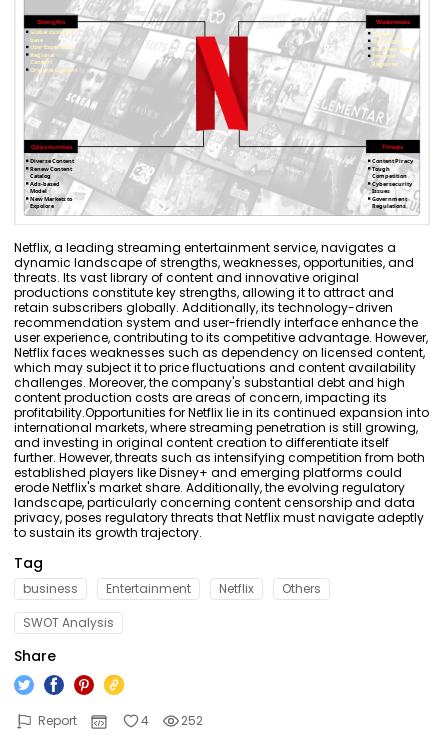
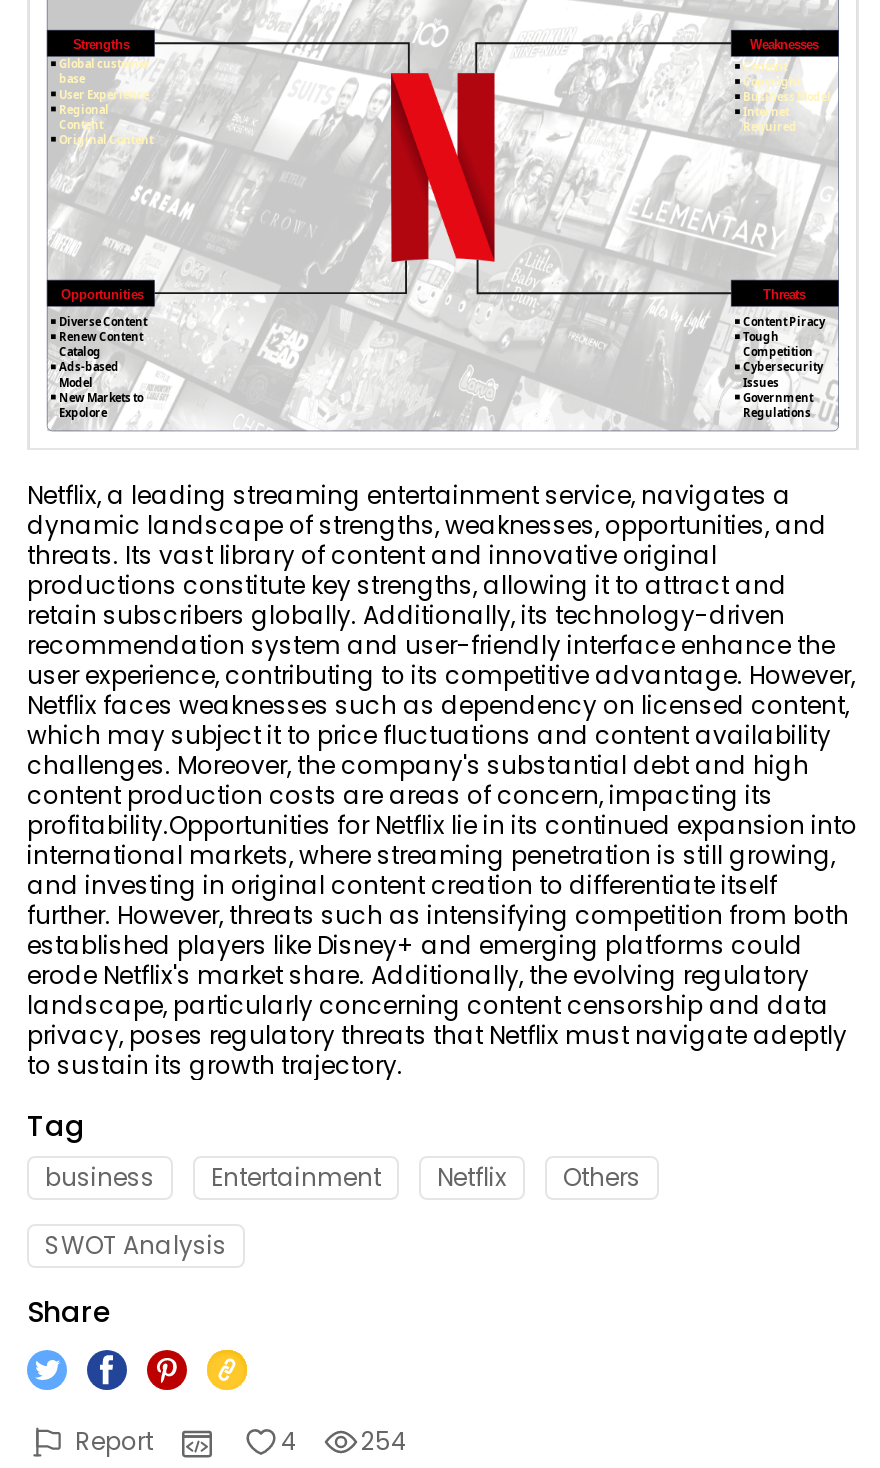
- 4 252
+ 4 254
